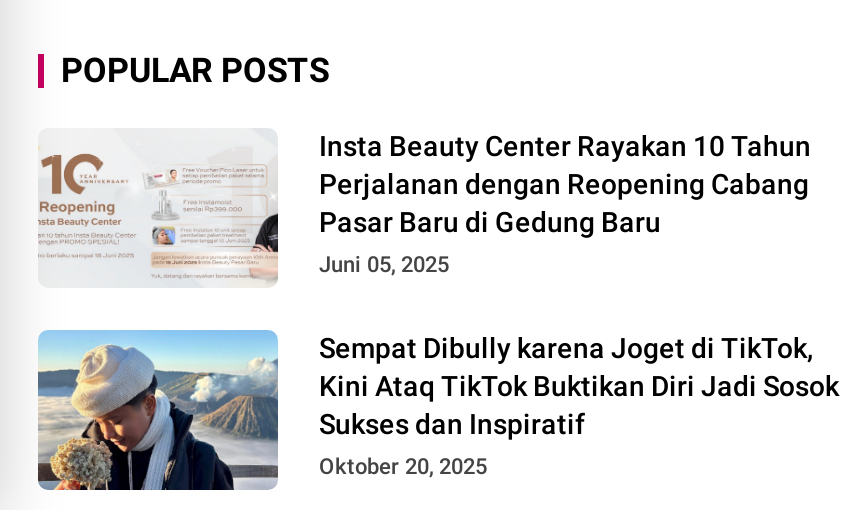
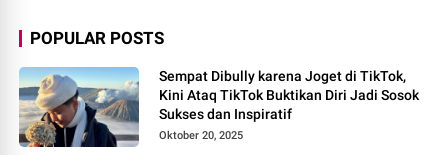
- [image]
- Insta Beauty Center Rayakan 10 Tahun
- Perjalanan dengan Reopening Cabang
- Pasar Baru di Gedung Baru
- Juni 05, 2025
